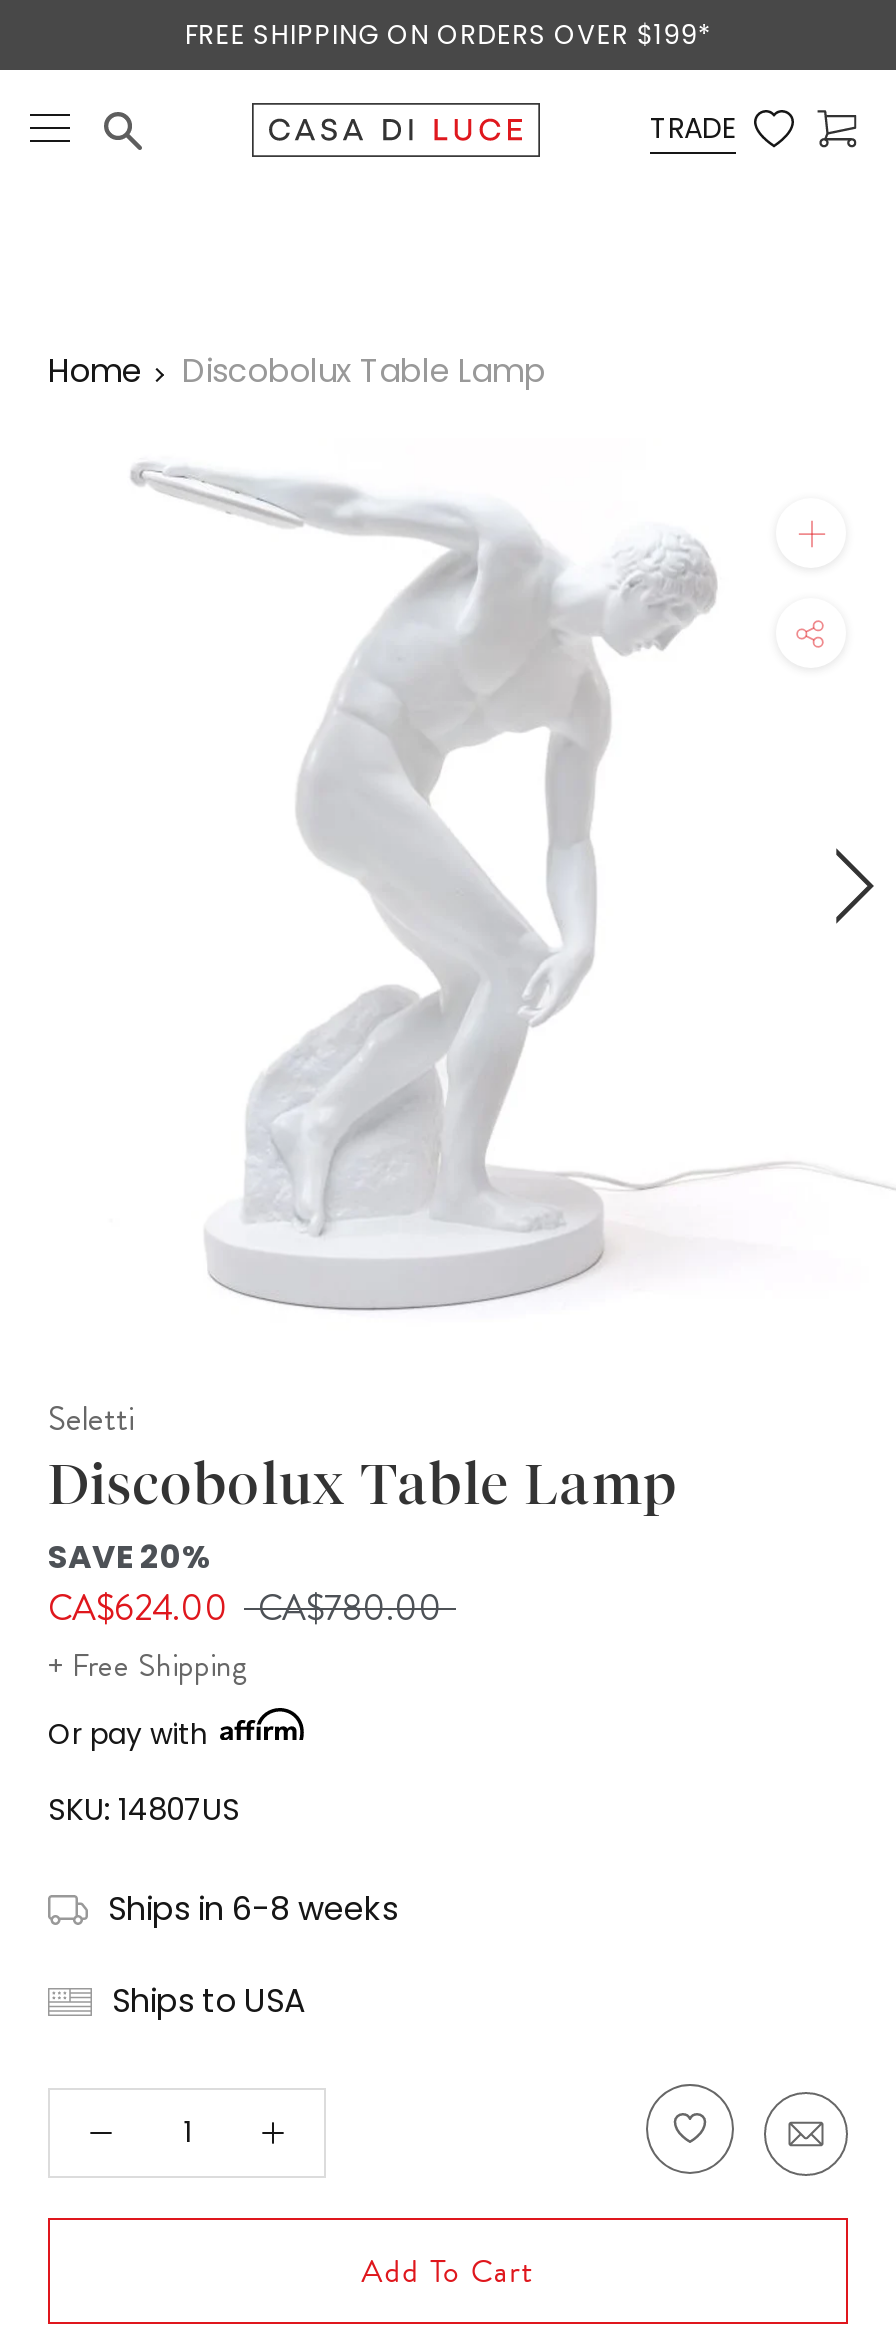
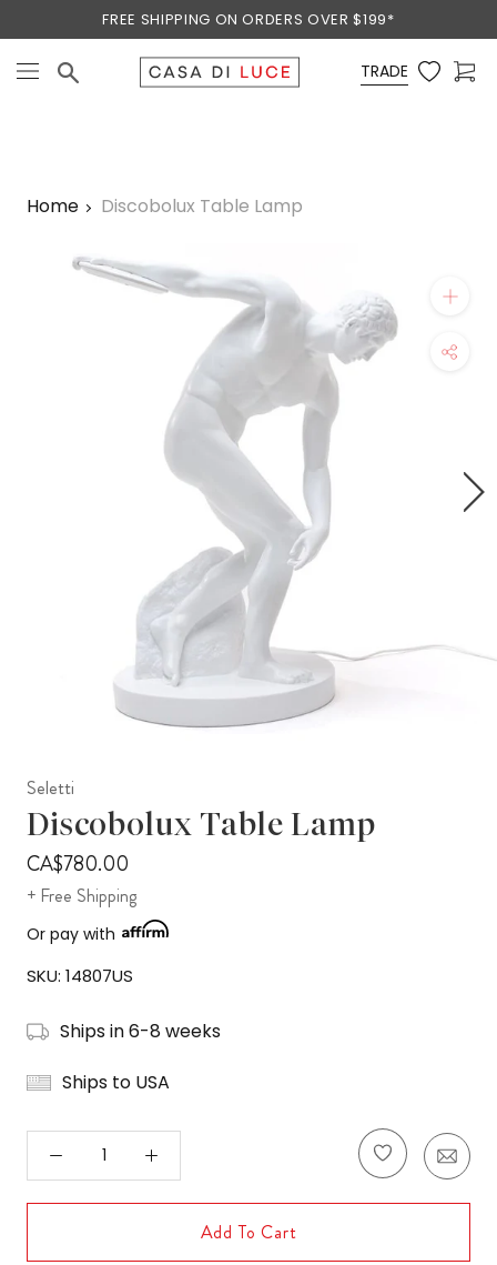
- SAVE 20%
- CA$624.00 CA$780.00
+ CA$780.00
